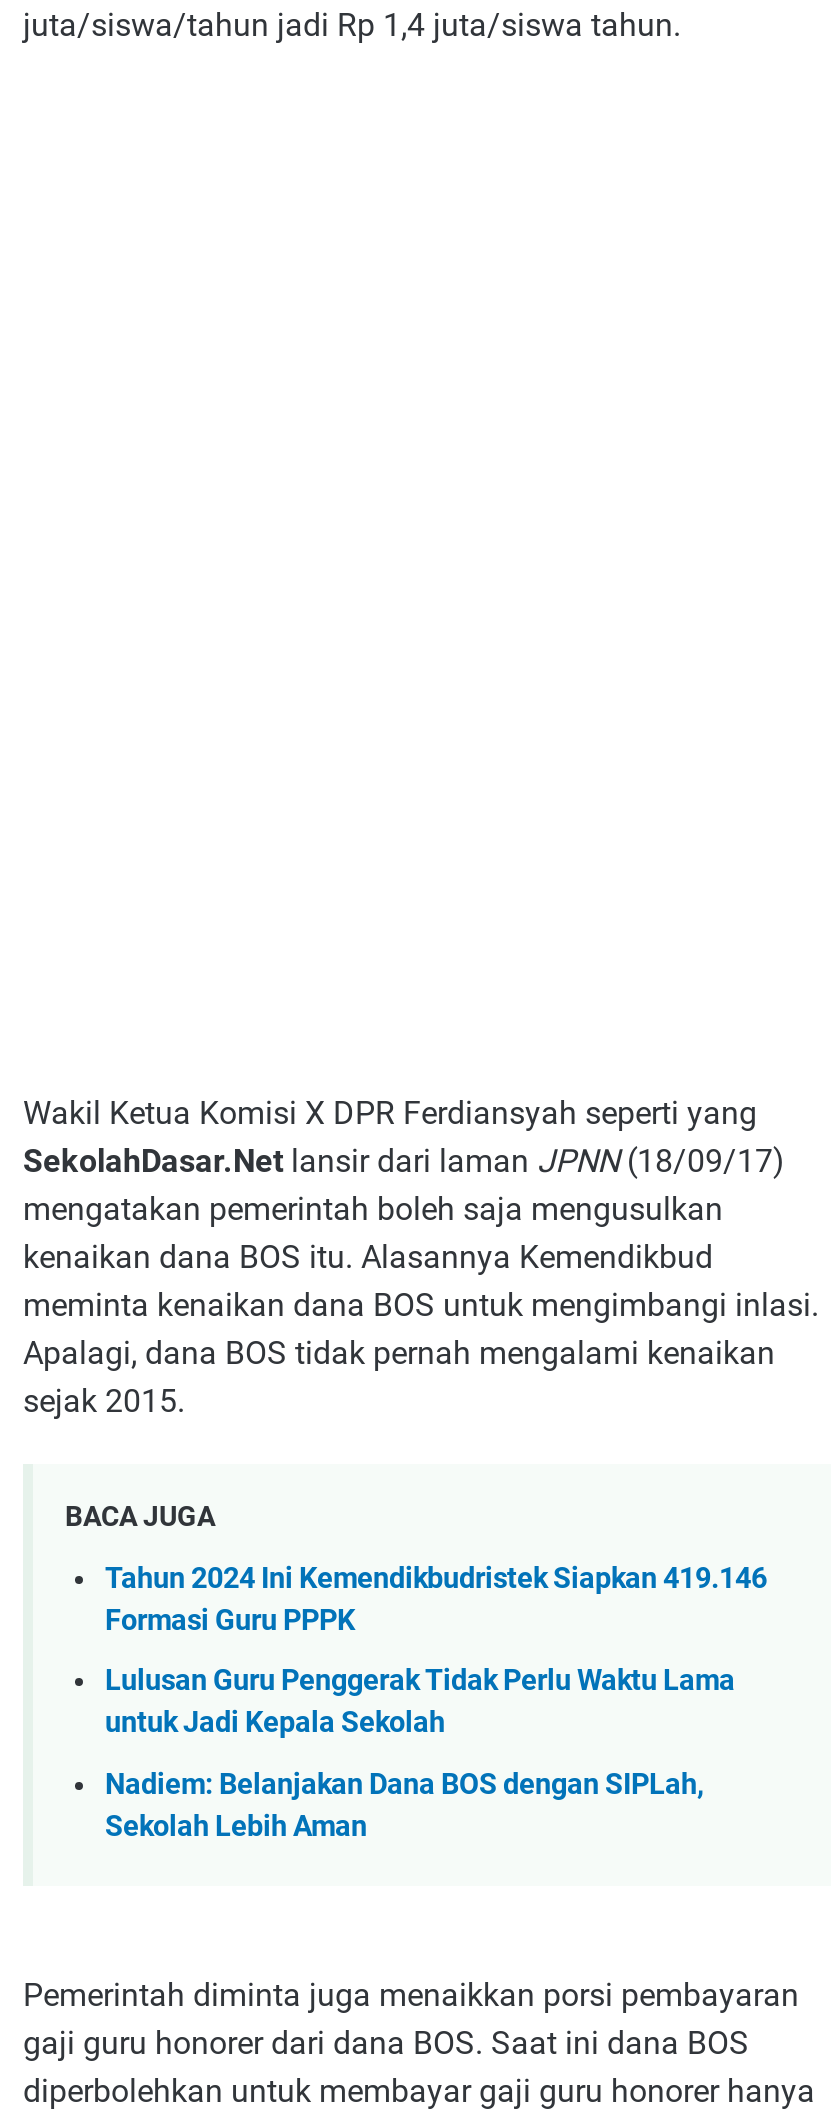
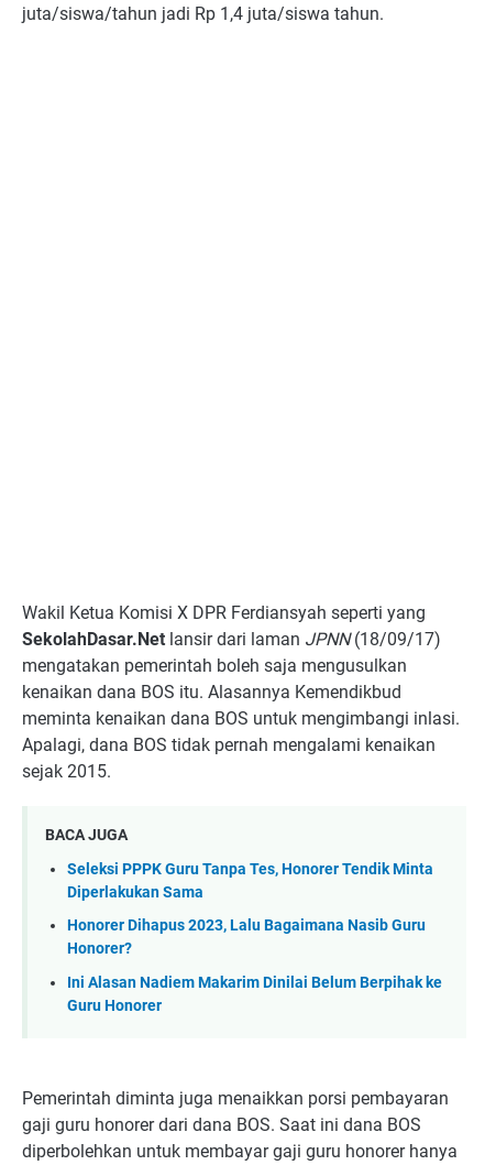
- Tahun 2024 Ini Kemendikbudristek Siapkan 419.146
- Formasi Guru PPPK
+ Seleksi PPPK Guru Tanpa Tes, Honorer Tendik Minta
+ Diperlakukan Sama

- Lulusan Guru Penggerak Tidak Perlu Waktu Lama
- untuk Jadi Kepala Sekolah
+ Honorer Dihapus 2023, Lalu Bagaimana Nasib Guru
+ Honorer?

- Nadiem: Belanjakan Dana BOS dengan SIPLah,
- Sekolah Lebih Aman
+ Ini Alasan Nadiem Makarim Dinilai Belum Berpihak ke
+ Guru Honorer
